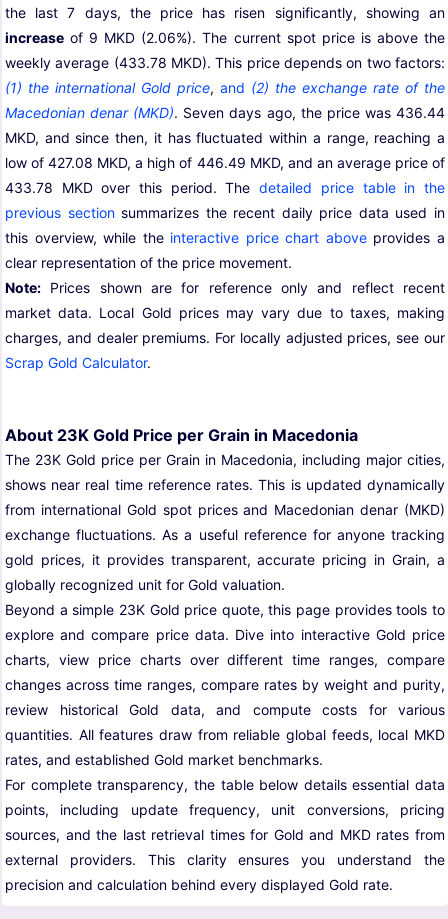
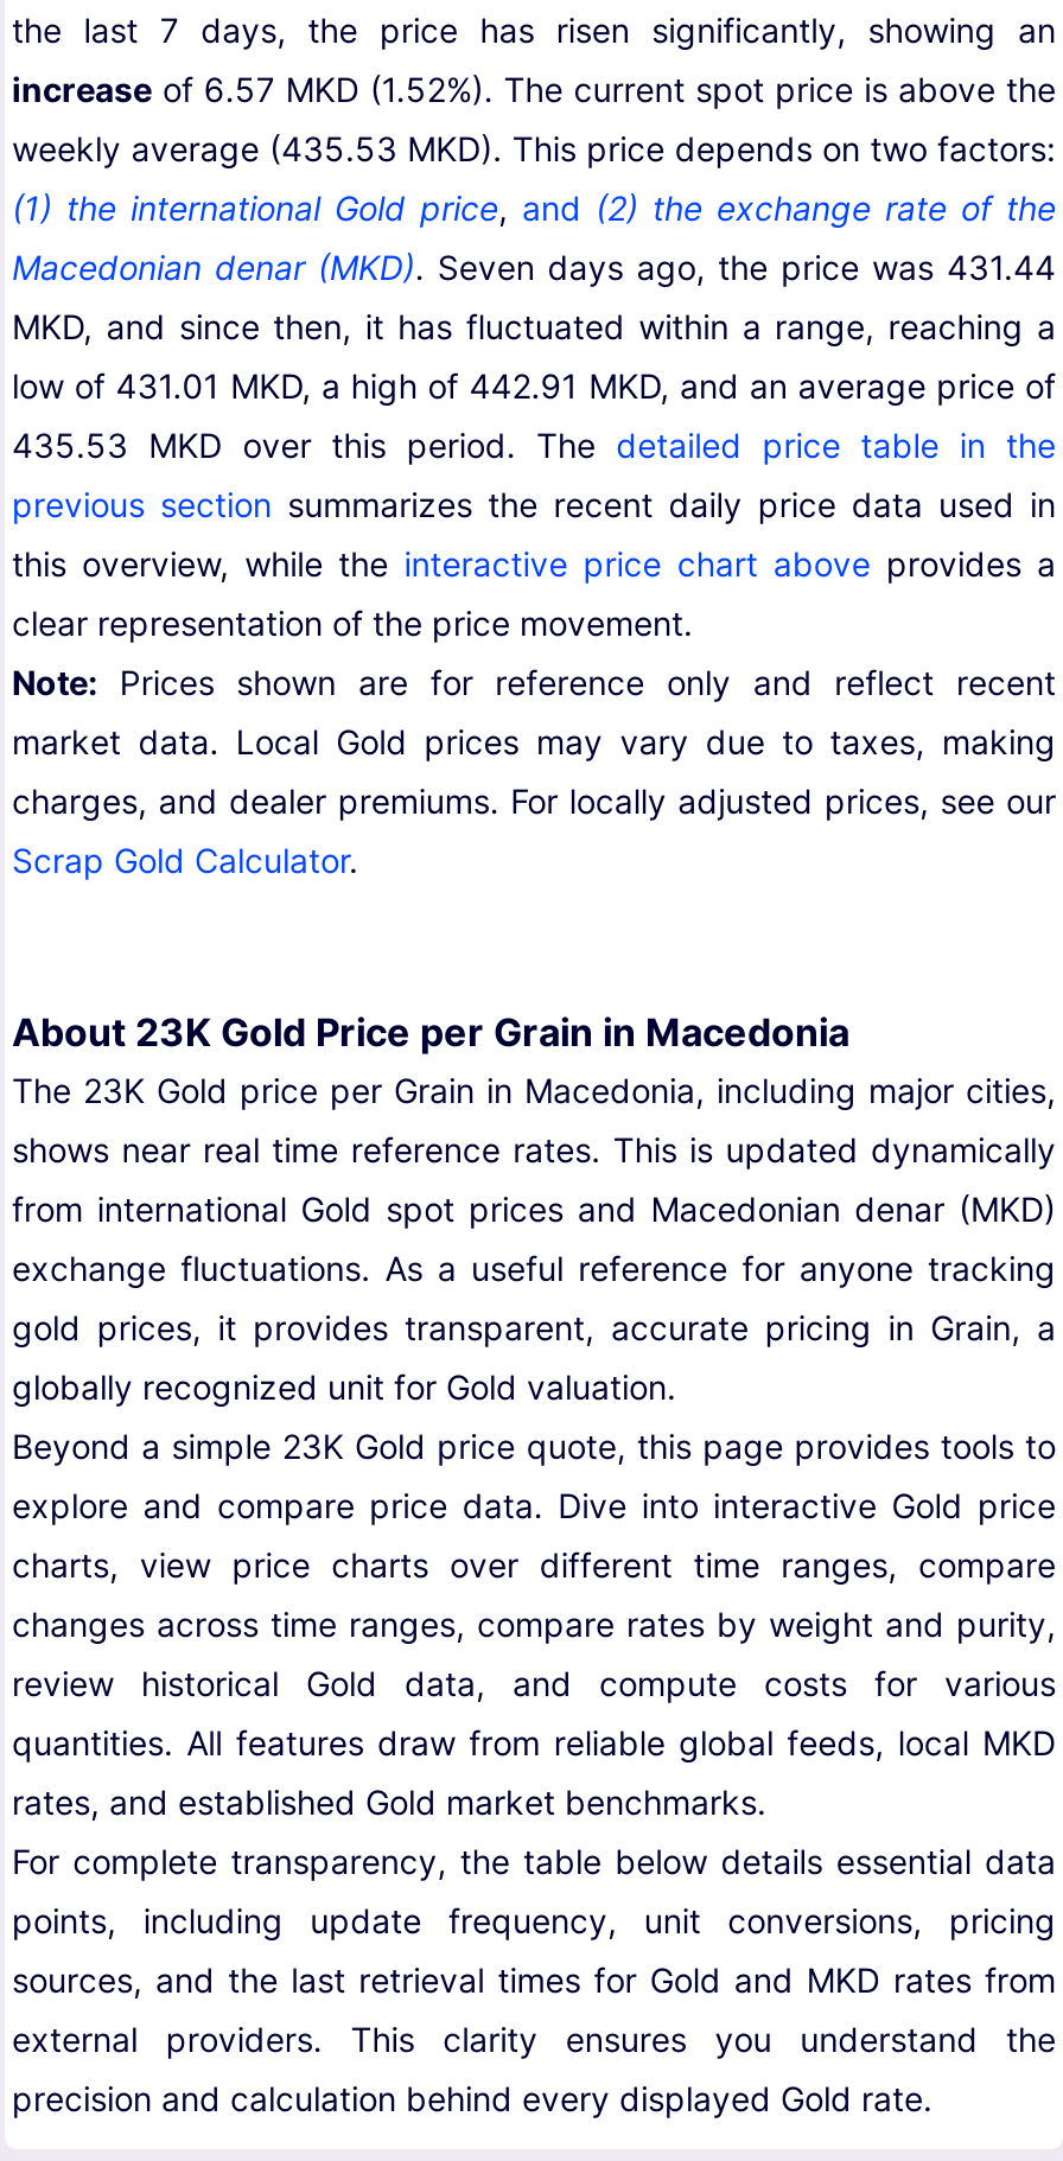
- increase of 9 MKD (2.06%). The current spot price is above the
+ increase of 6.57 MKD (1.52%). The current spot price is above the

- weekly average (433.78 MKD). This price depends on two factors:
+ weekly average (435.53 MKD). This price depends on two factors:

- Macedonian denar (MKD). Seven days ago, the price was 436.44
+ Macedonian denar (MKD). Seven days ago, the price was 431.44

- low of 427.08 MKD, a high of 446.49 MKD, and an average price of
+ low of 431.01 MKD, a high of 442.91 MKD, and an average price of

- 433.78 MKD over this period. The detailed price table in the
+ 435.53 MKD over this period. The detailed price table in the
